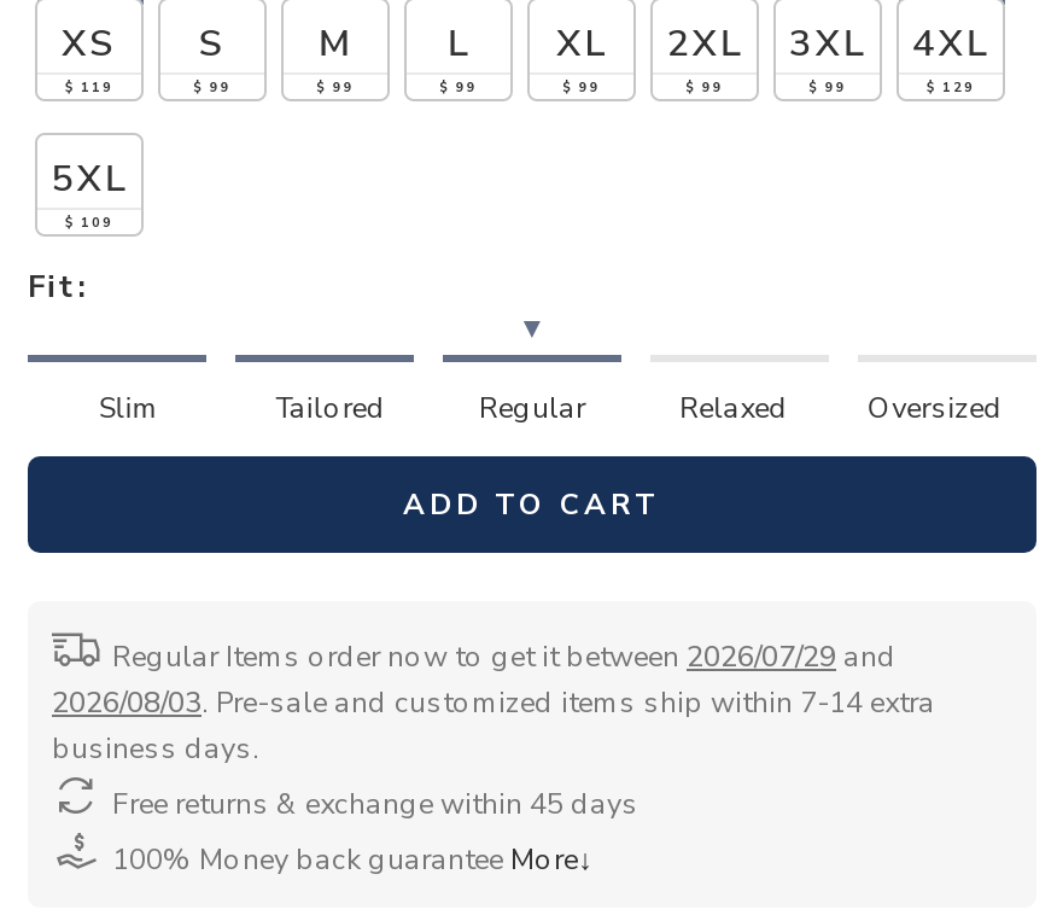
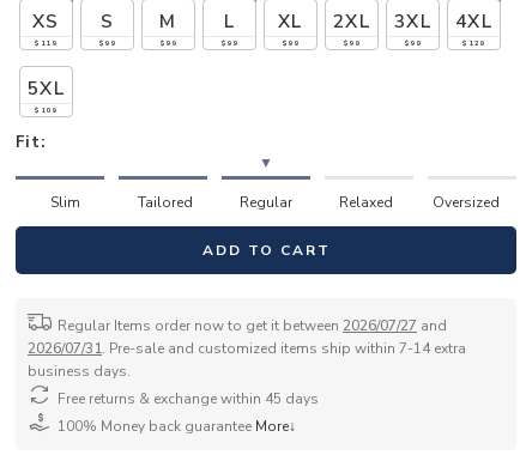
- Regular Items order now to get it between 2026/07/29 and
+ Regular Items order now to get it between 2026/07/27 and

- 2026/08/03. Pre-sale and customized items ship within 7-14 extra
+ 2026/07/31. Pre-sale and customized items ship within 7-14 extra
